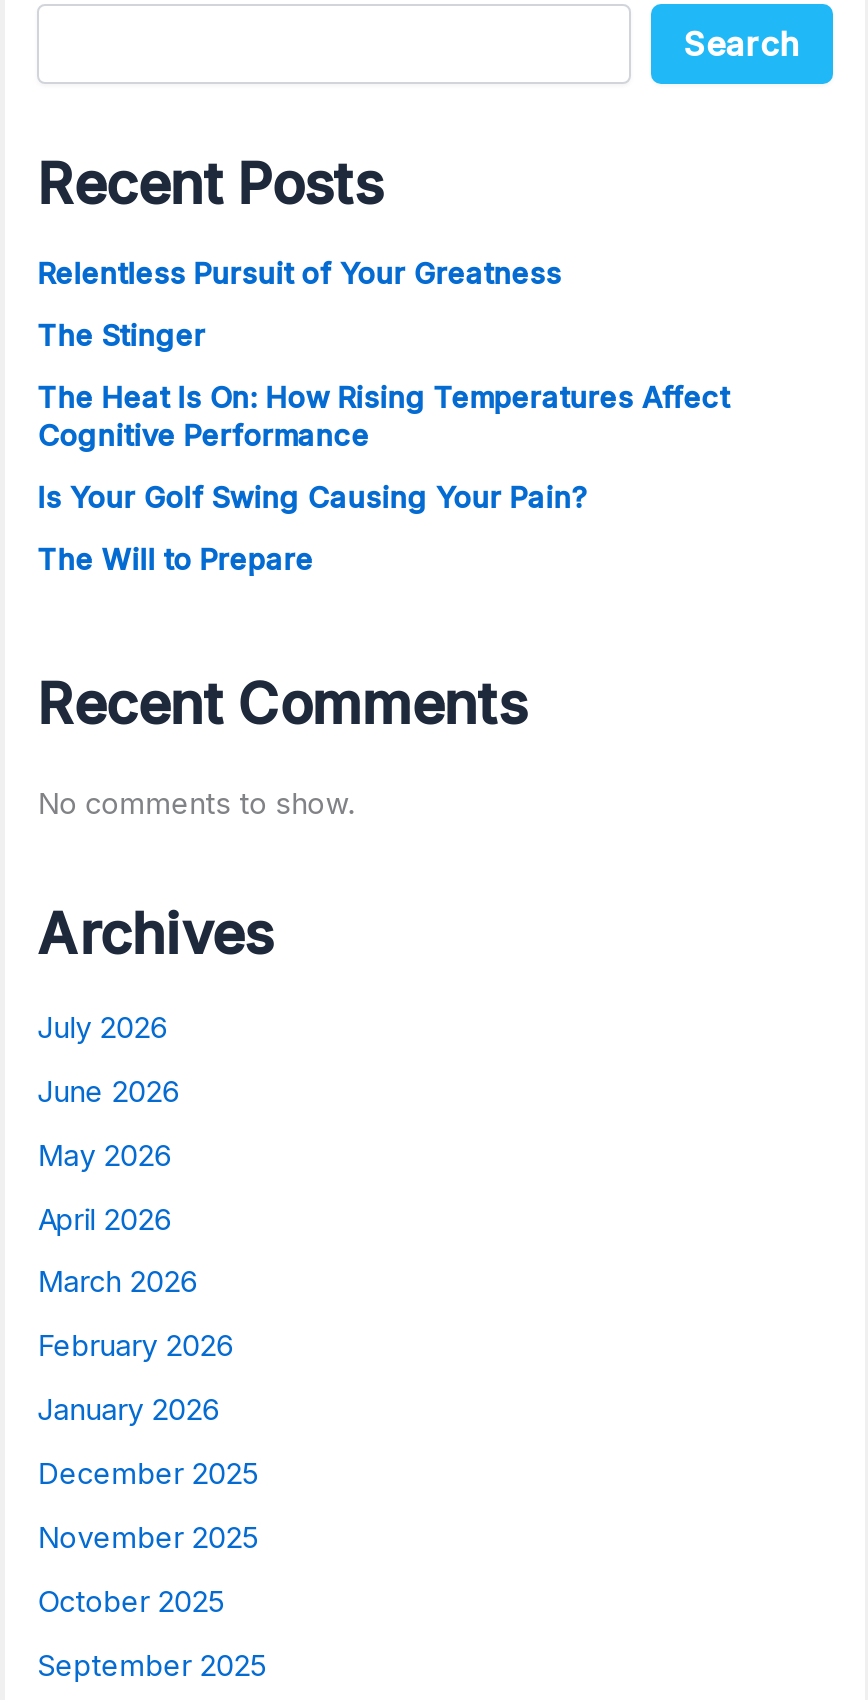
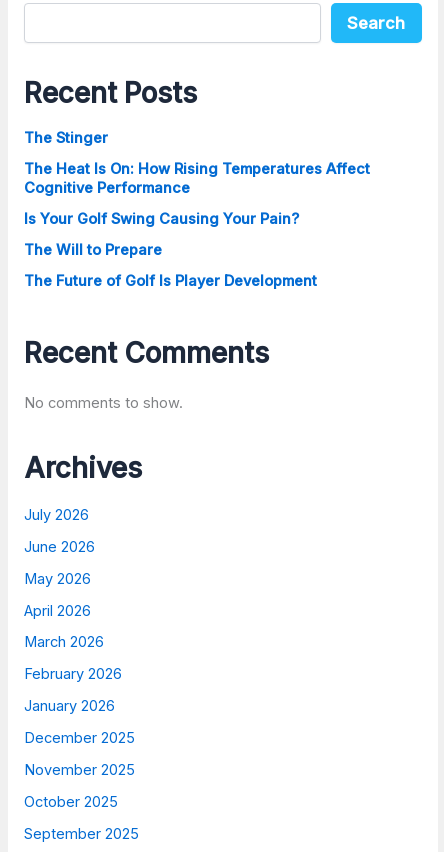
- Relentless Pursuit of Your Greatness

moved up: The Stinger | The Heat Is On: How Rising Temperatures Affect | Cognitive Performance | Is Your Golf Swing Causing Your Pain? | The Will to Prepare

+ The Future of Golf Is Player Development
